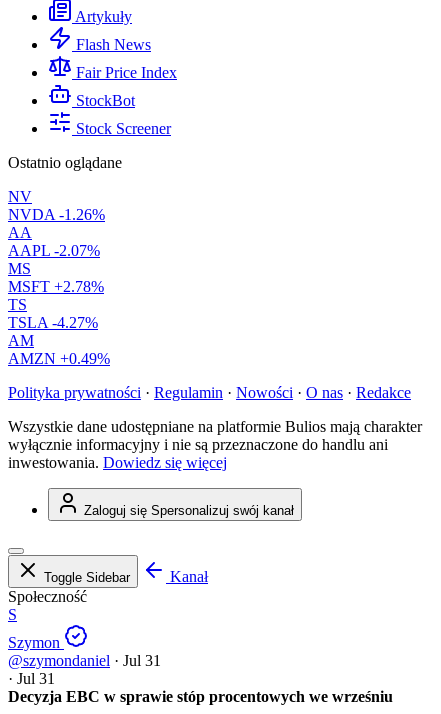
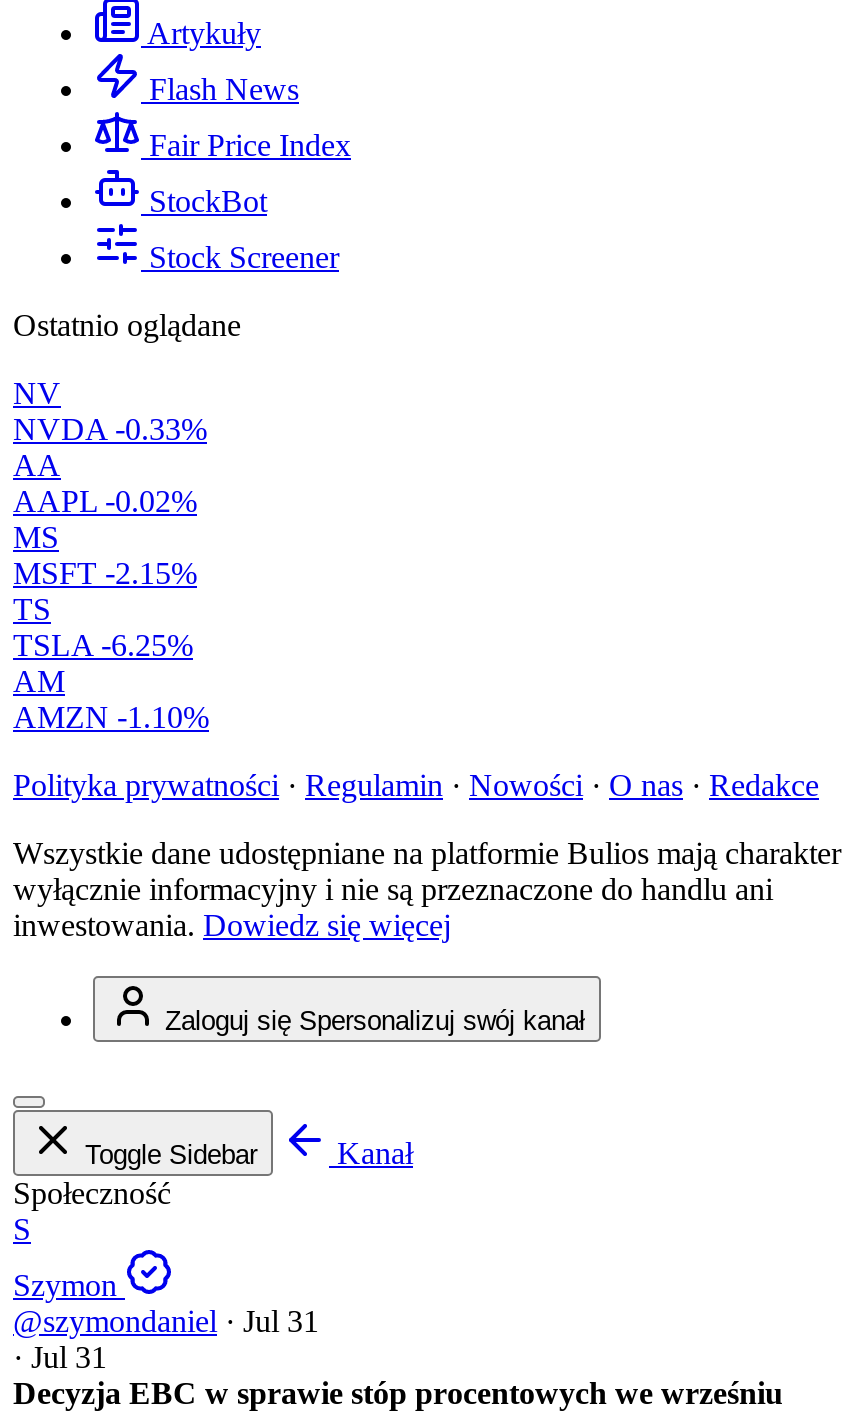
- NVDA -1.26%
+ NVDA -0.33%

- AAPL -2.07%
+ AAPL -0.02%

- MSFT +2.78%
+ MSFT -2.15%

- TSLA -4.27%
+ TSLA -6.25%

- AMZN +0.49%
+ AMZN -1.10%
